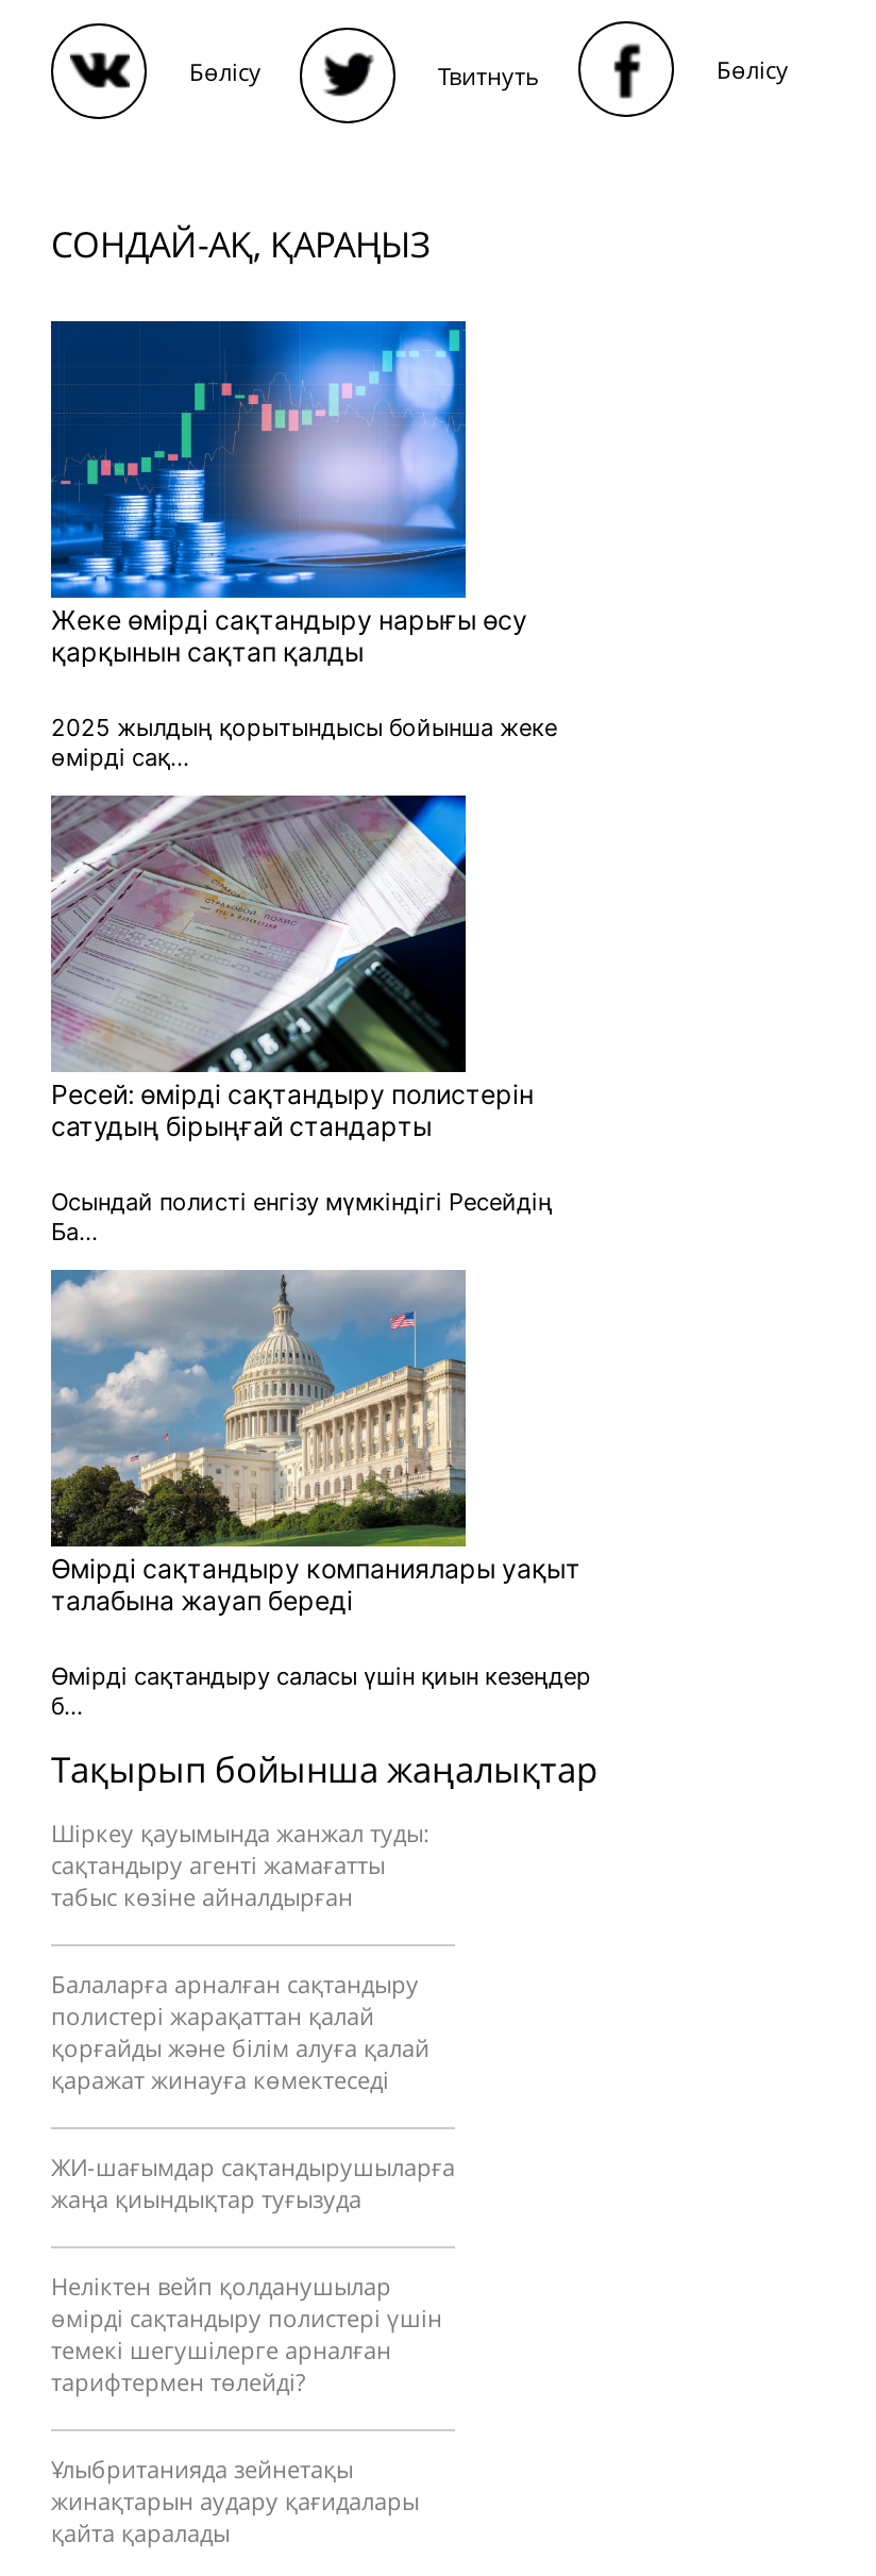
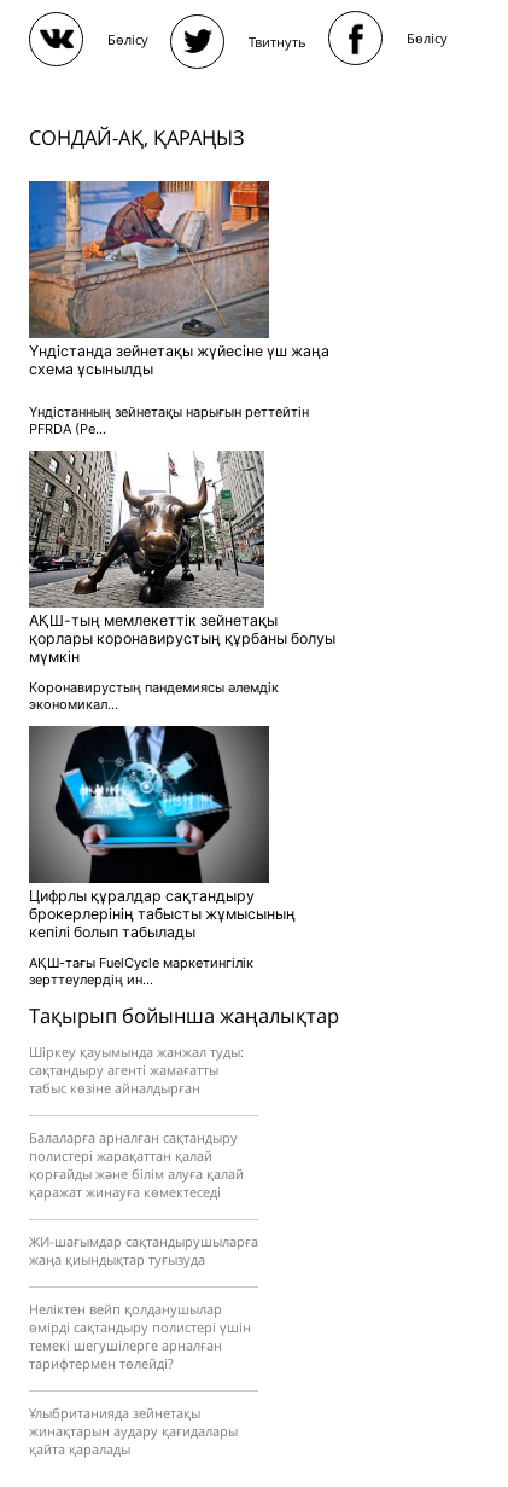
- [image]
- Жеке өмірді сақтандыру нарығы өсу
- қарқынын сақтап қалды
+ [image]
+ Үндістанда зейнетақы жүйесіне үш жаңа
+ схема ұсынылды

- 2025 жылдың қорытындысы бойынша жеке
- өмірді сақ...
+ Үндістанның зейнетақы нарығын реттейтін
+ PFRDA (Pe...

- [image]
- Ресей: өмірді сақтандыру полистерін
- сатудың бірыңғай стандарты
+ [image]
+ АҚШ-тың мемлекеттік зейнетақы
+ қорлары коронавирустың құрбаны болуы
+ мүмкін

- Осындай полисті енгізу мүмкіндігі Ресейдің
- Ба...
+ Коронавирустың пандемиясы әлемдік
+ экономикал...

- [image]
- Өмірді сақтандыру компаниялары уақыт
- талабына жауап береді
+ [image]
+ Цифрлы құралдар сақтандыру
+ брокерлерінің табысты жұмысының
+ кепілі болып табылады

- Өмірді сақтандыру саласы үшін қиын кезеңдер
- б...
+ АҚШ-тағы FuelCycle маркетингілік
+ зерттеулердің ин...
